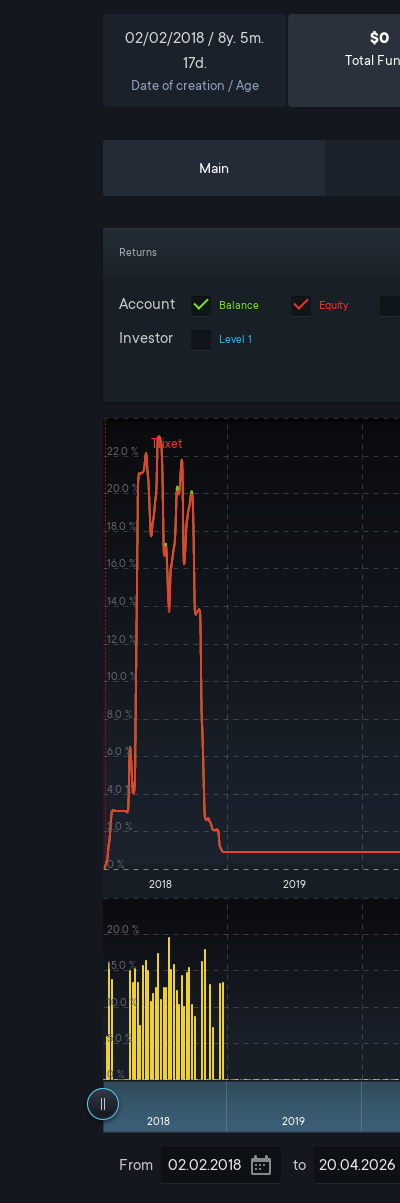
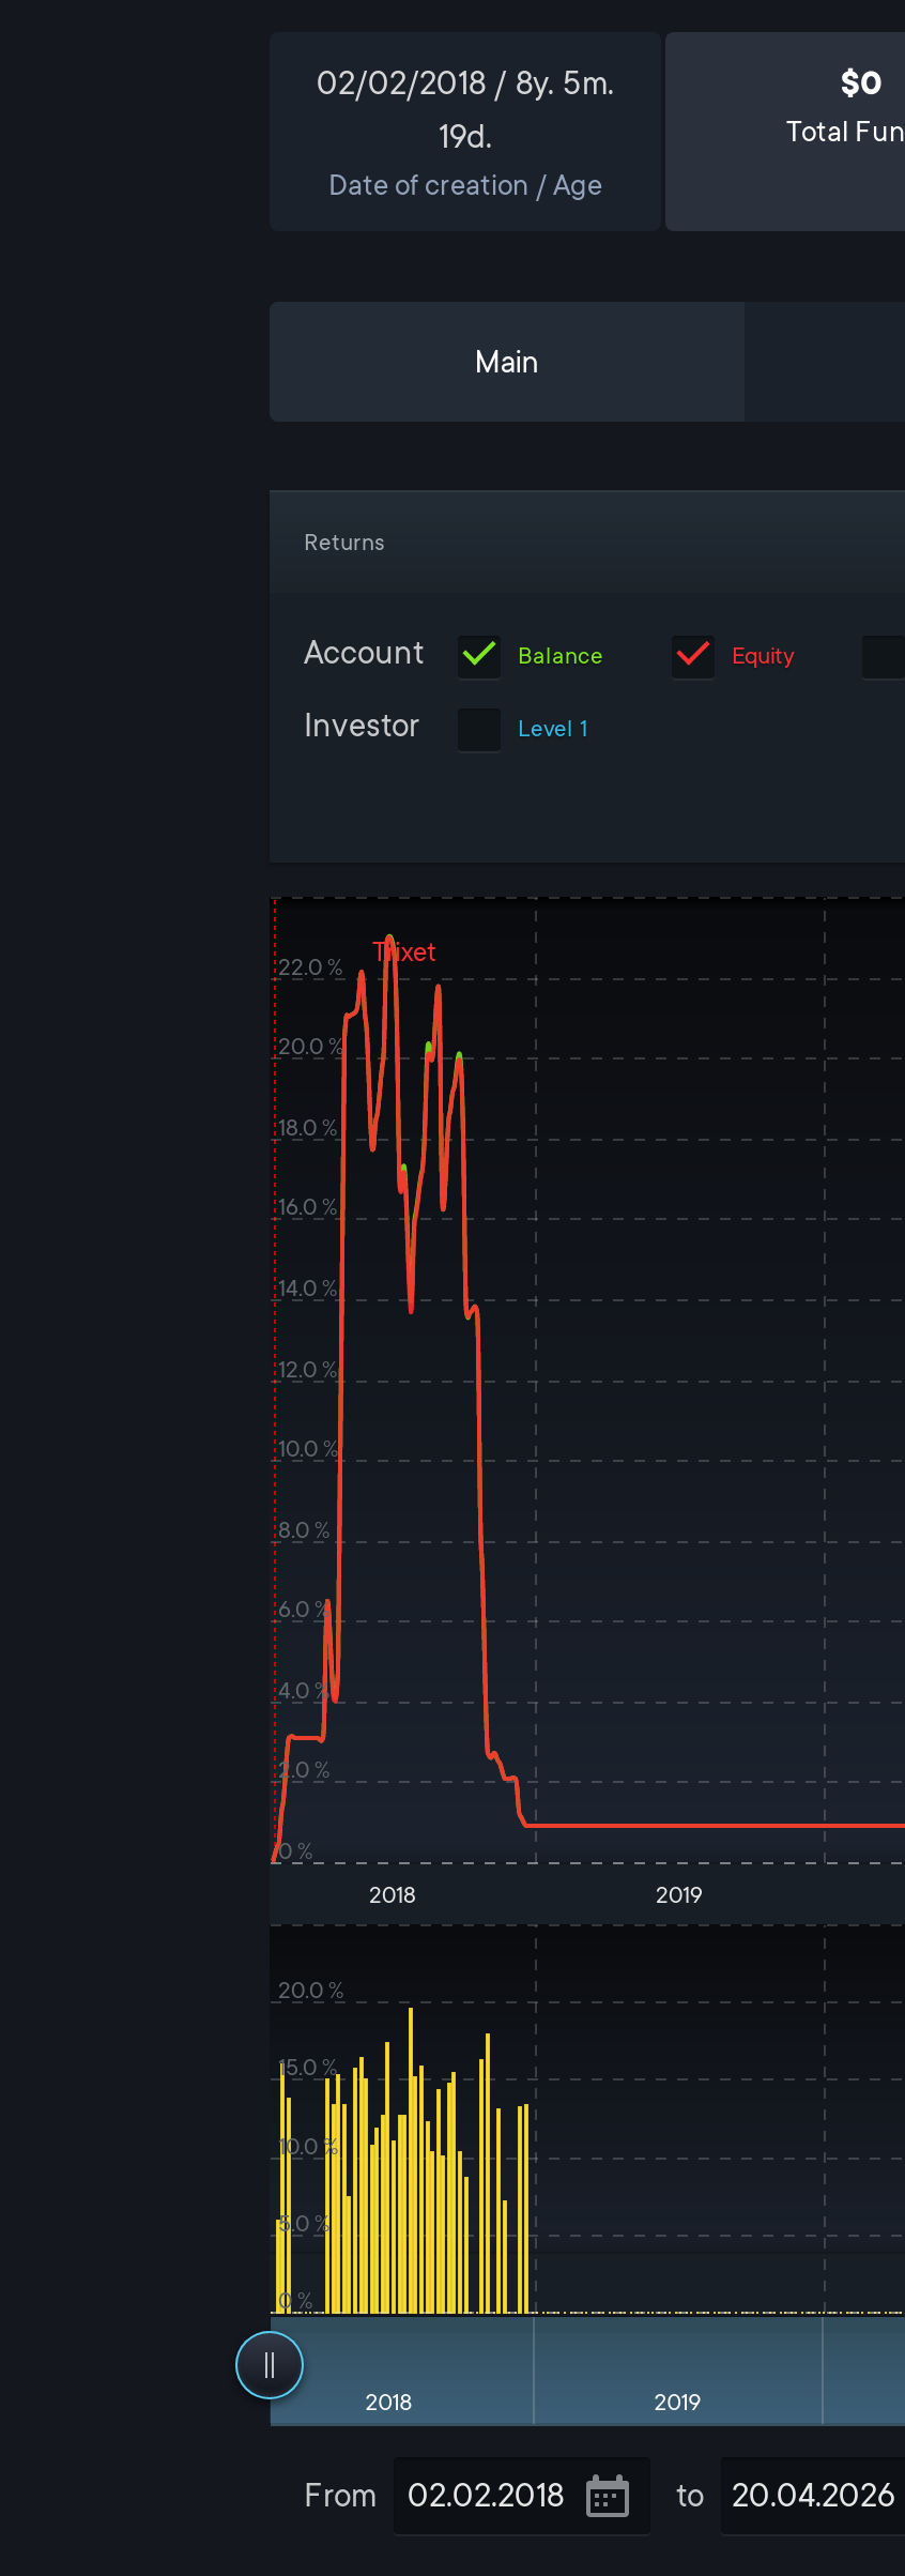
- 17d.
+ 19d.
